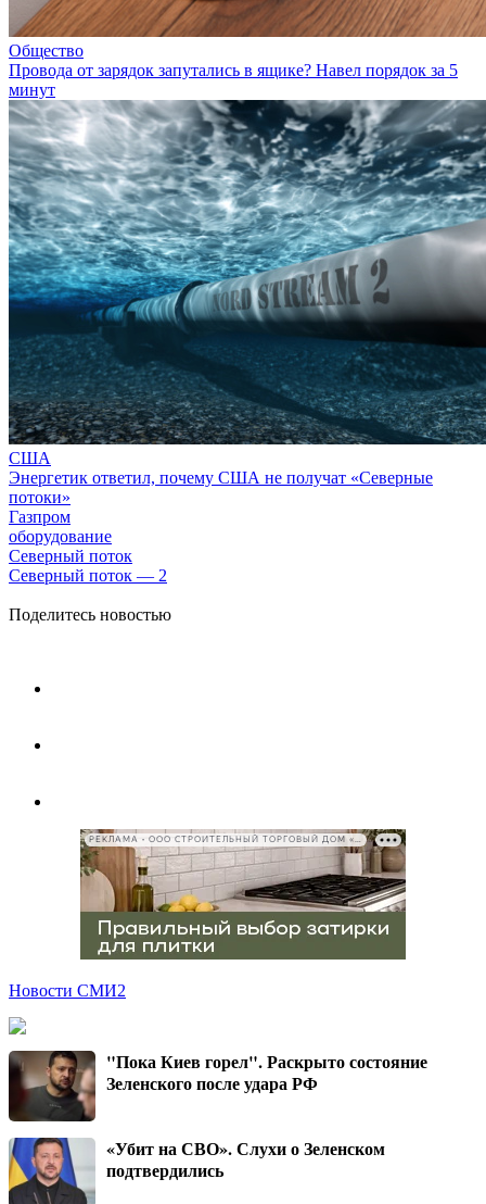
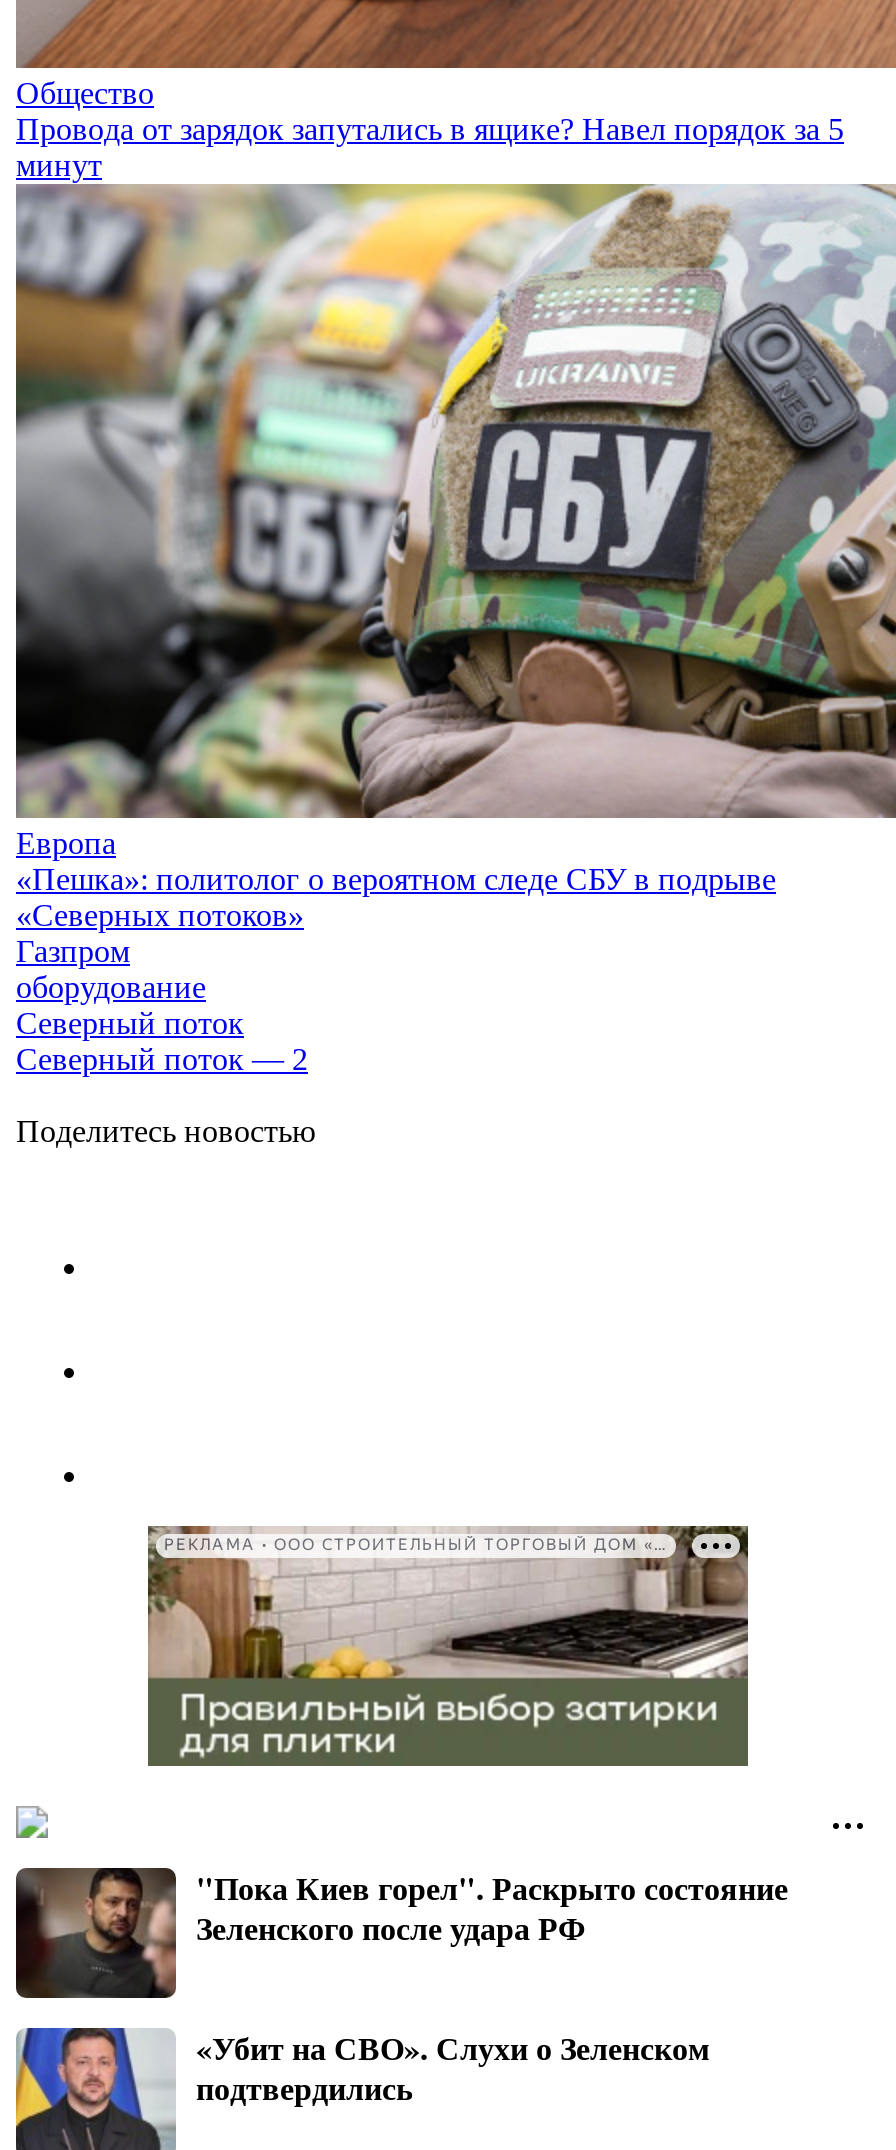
- [image]
- США
- Энергетик ответил, почему США не получат «Северные
- потоки»
+ [image]
+ Европа
+ «Пешка»: политолог о вероятном следе СБУ в подрыве
+ «Северных потоков»

- Новости СМИ2
